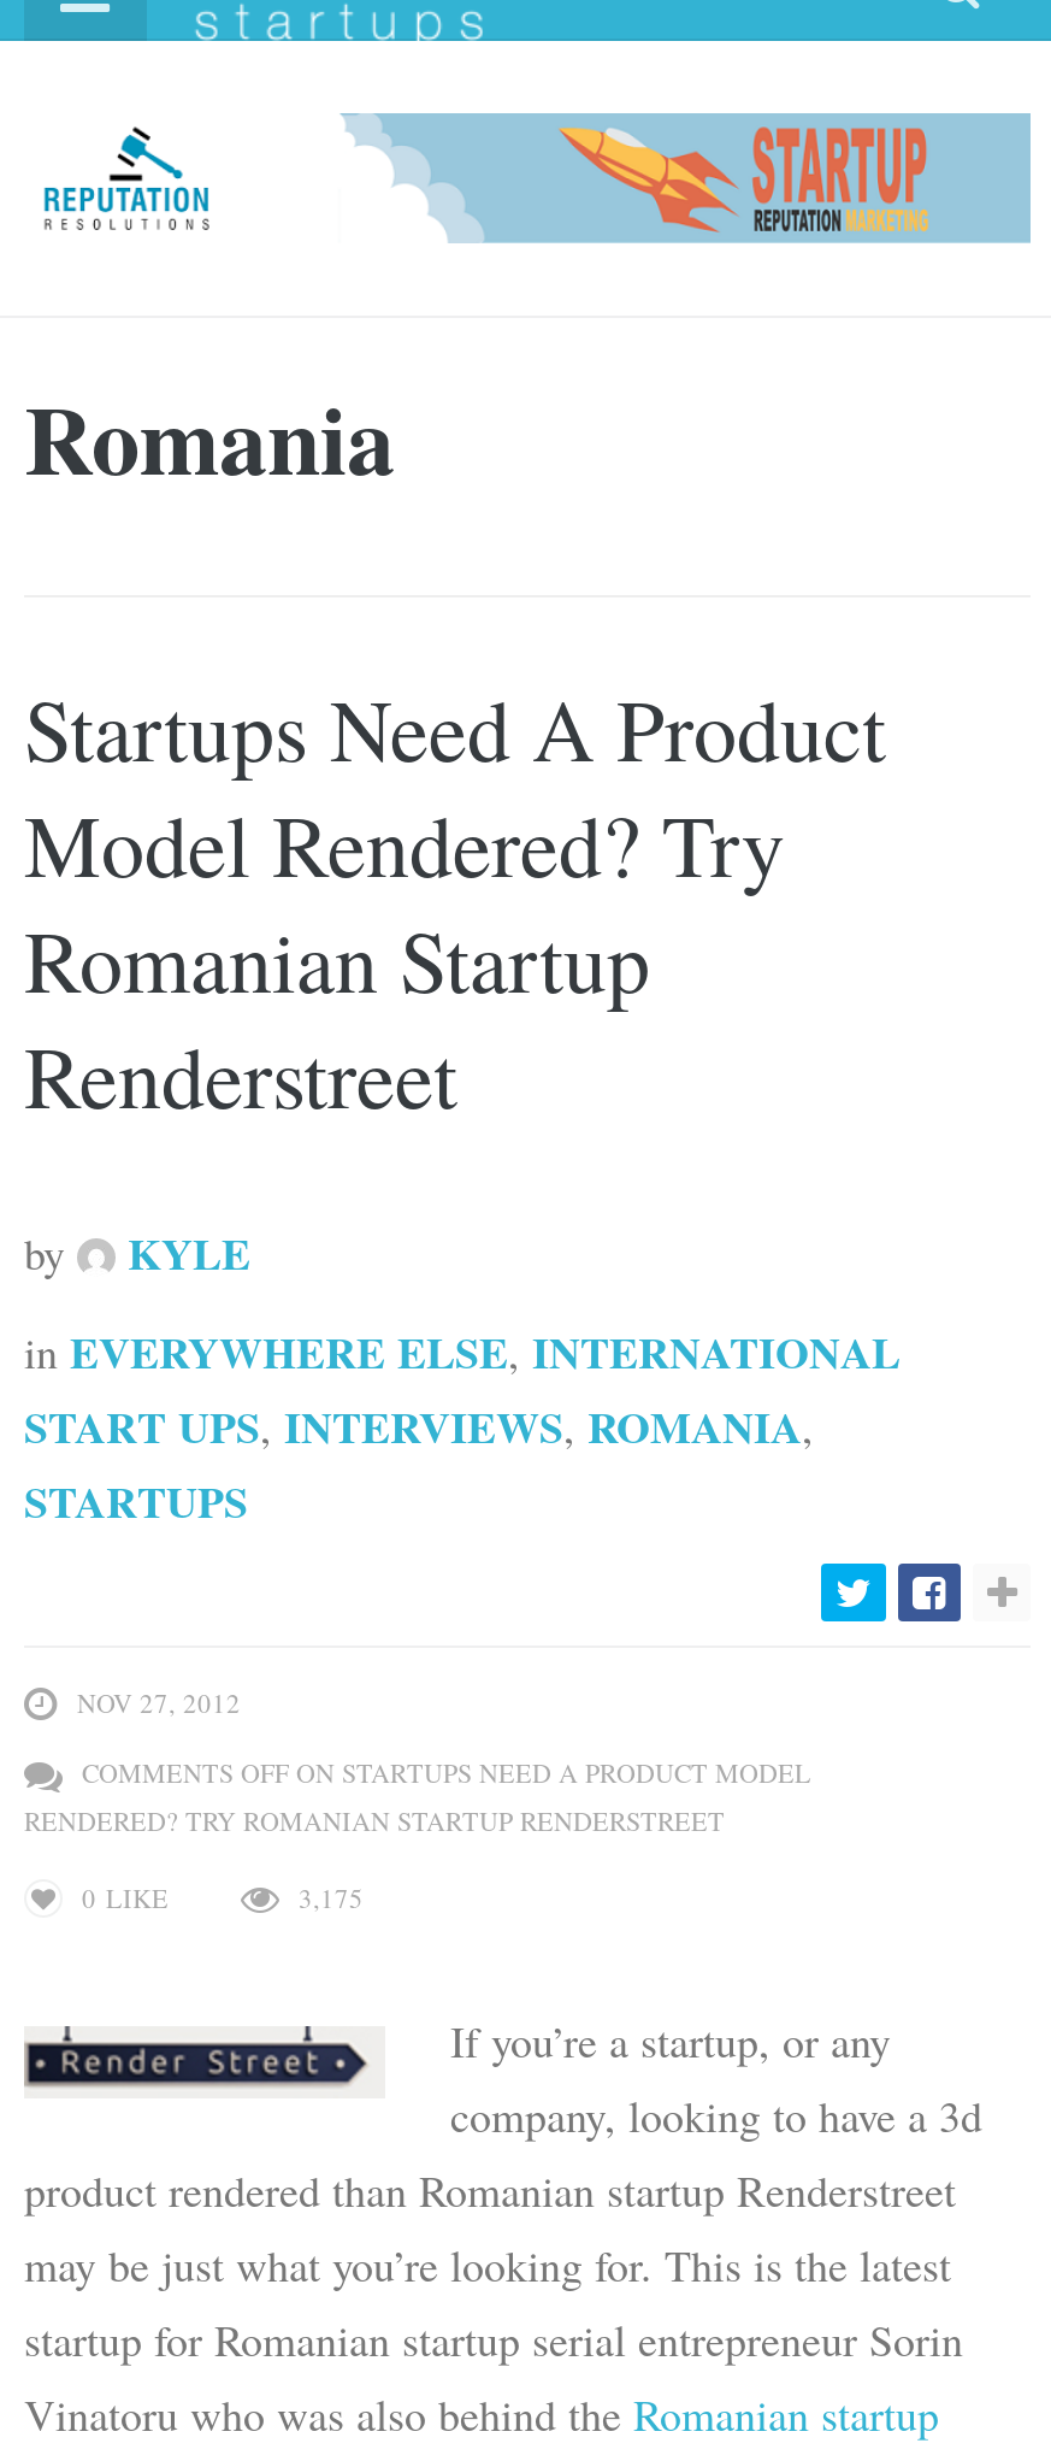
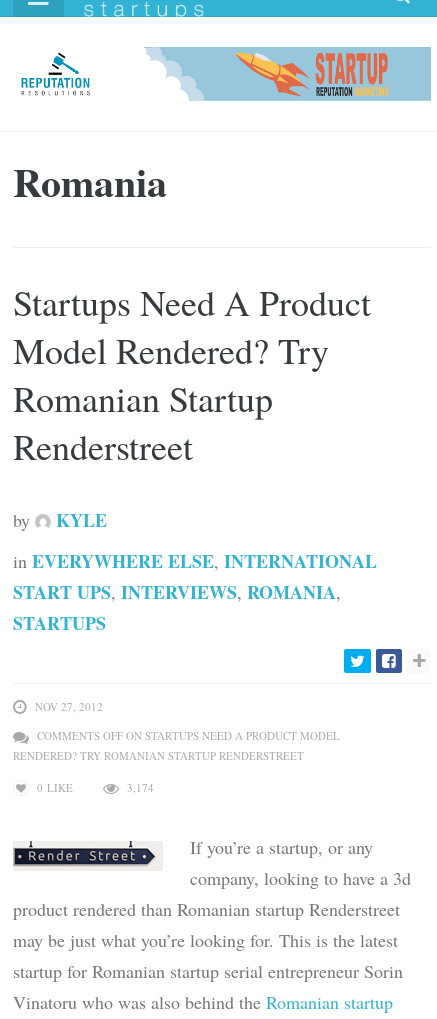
- 3,175
+ 3,174
